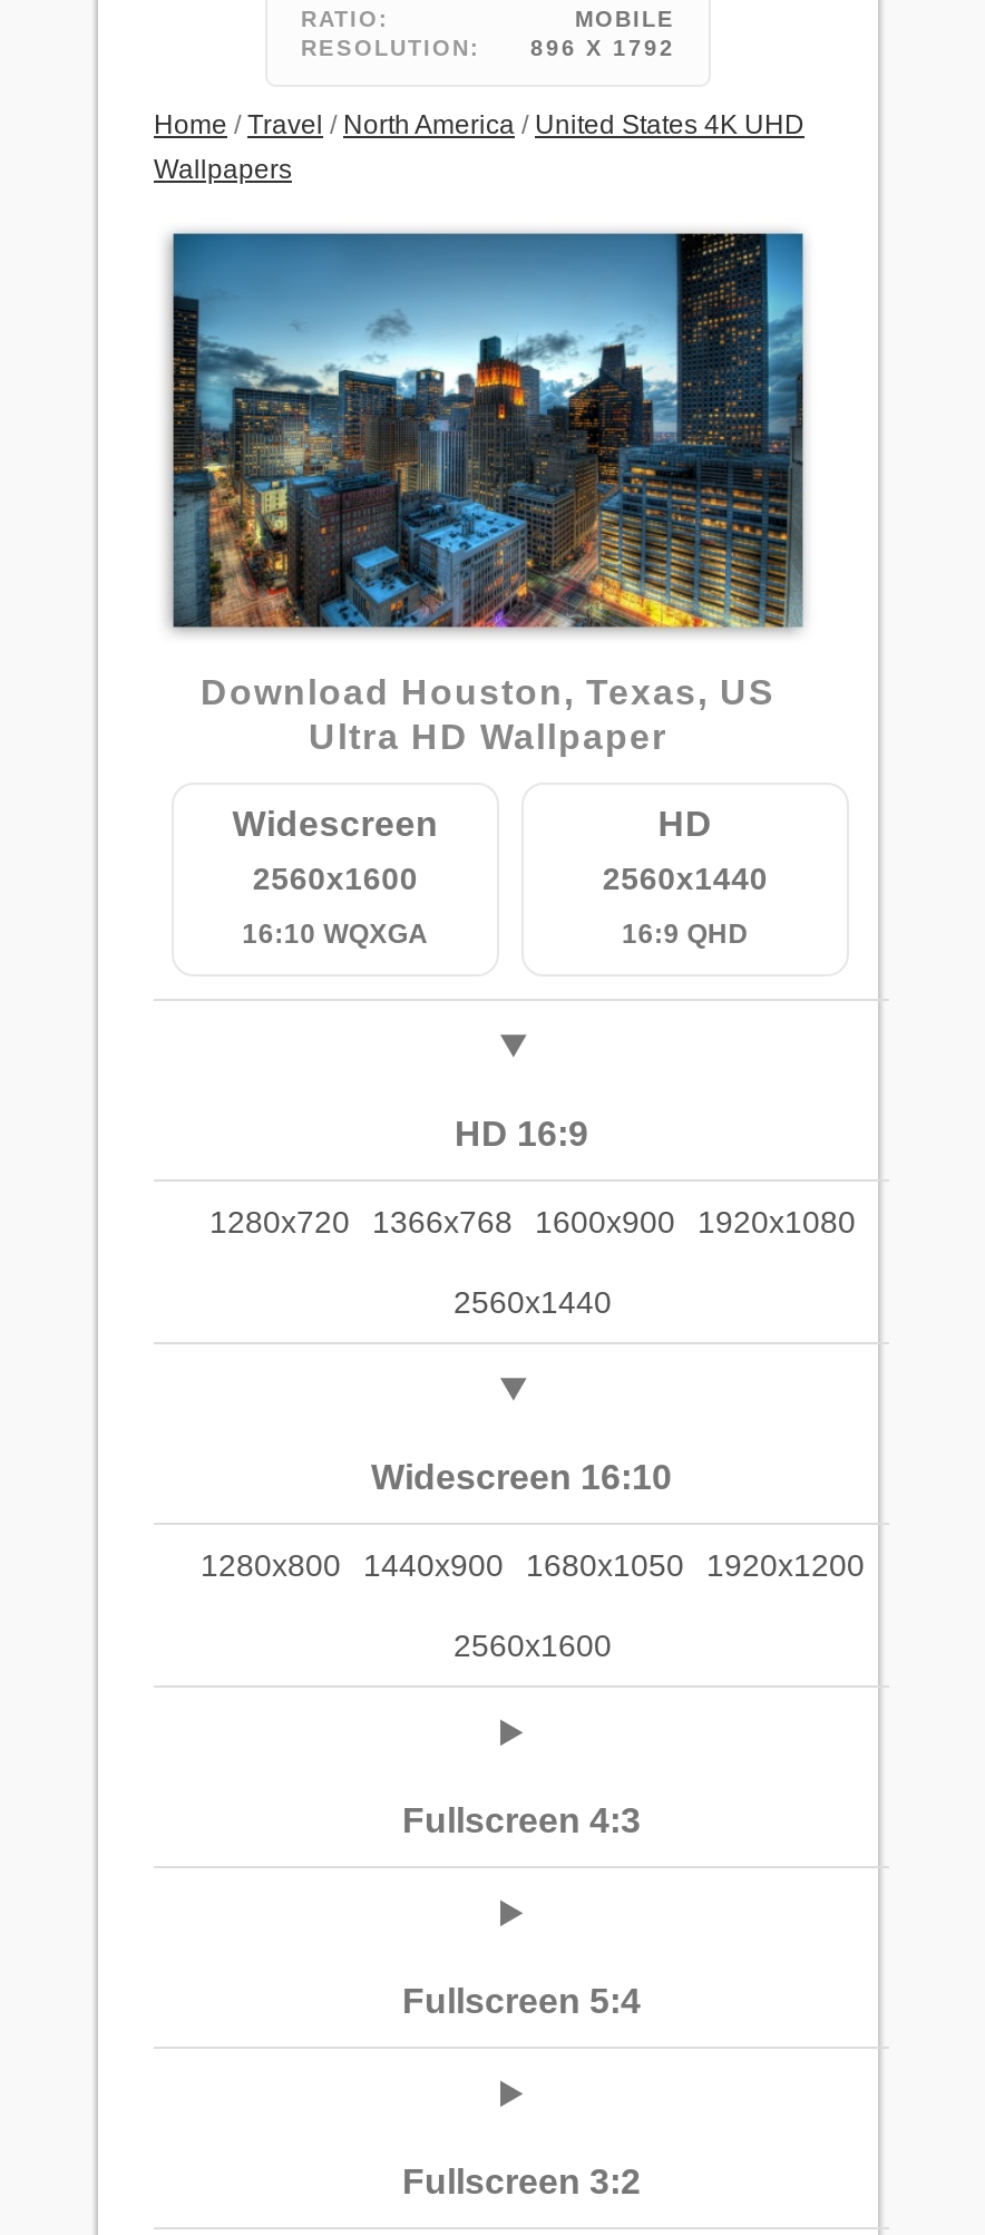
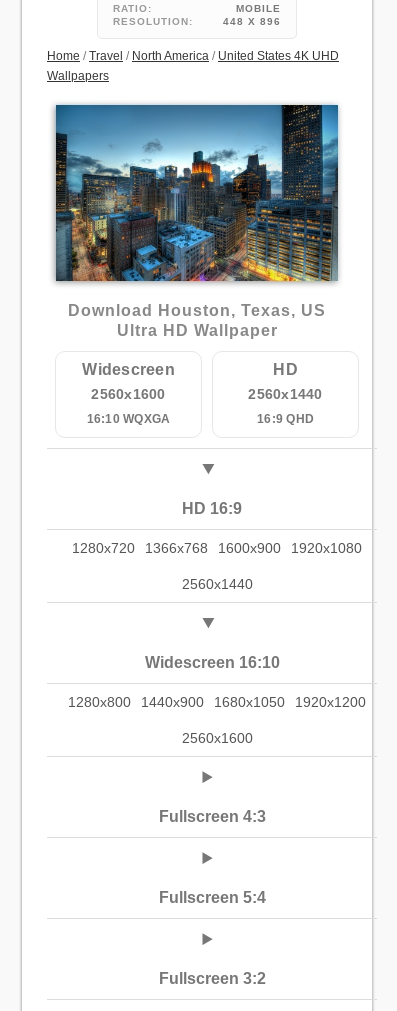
- 896 X 1792
+ 448 X 896
